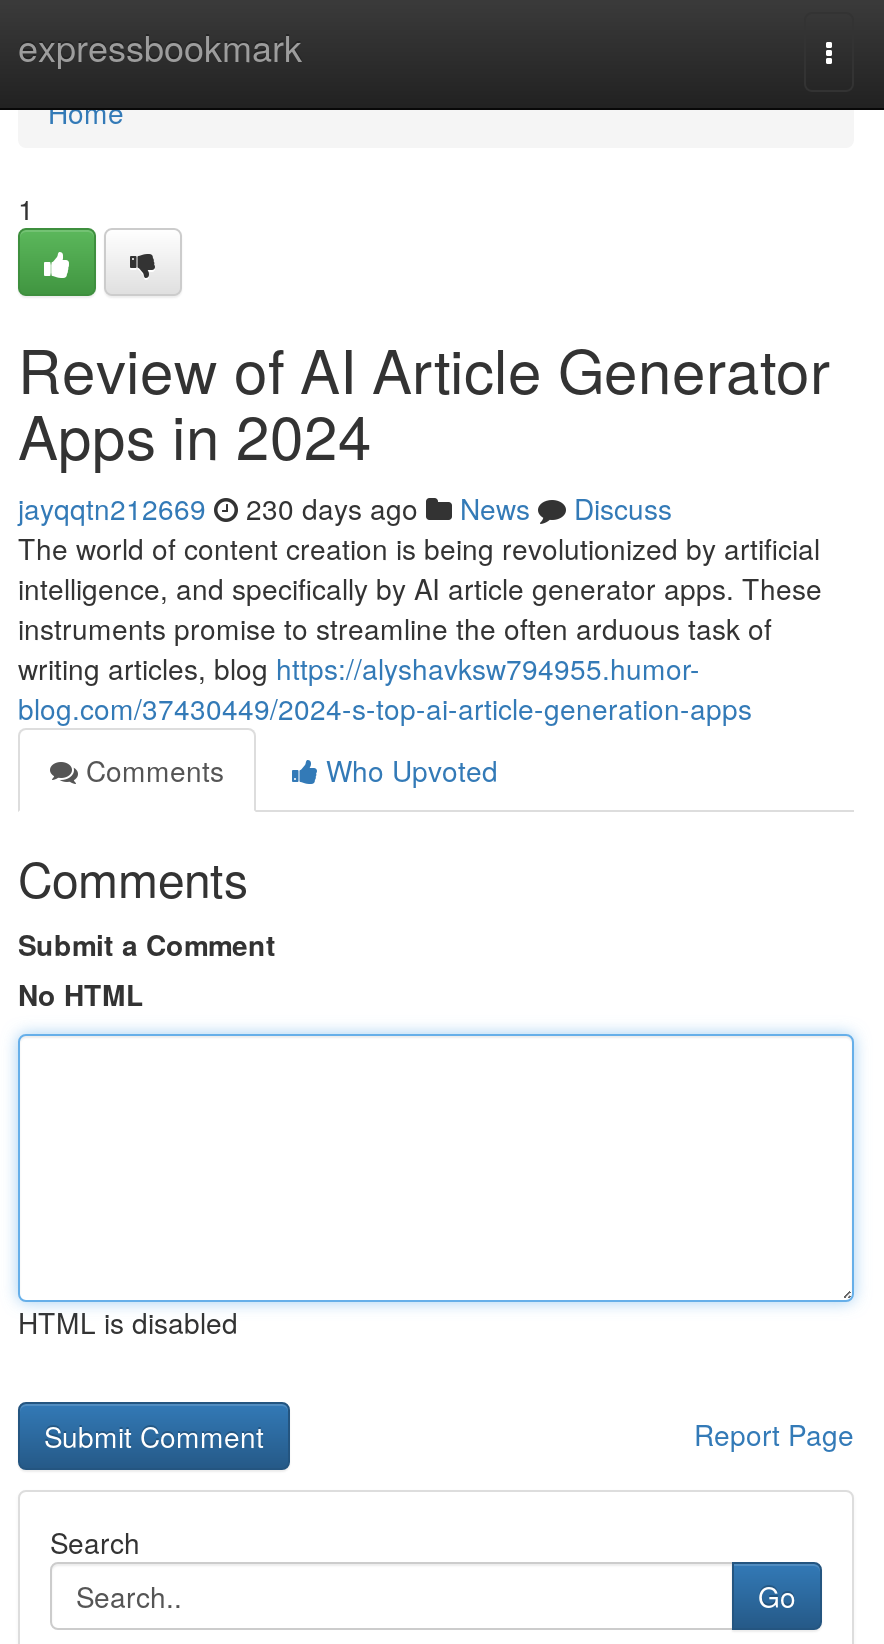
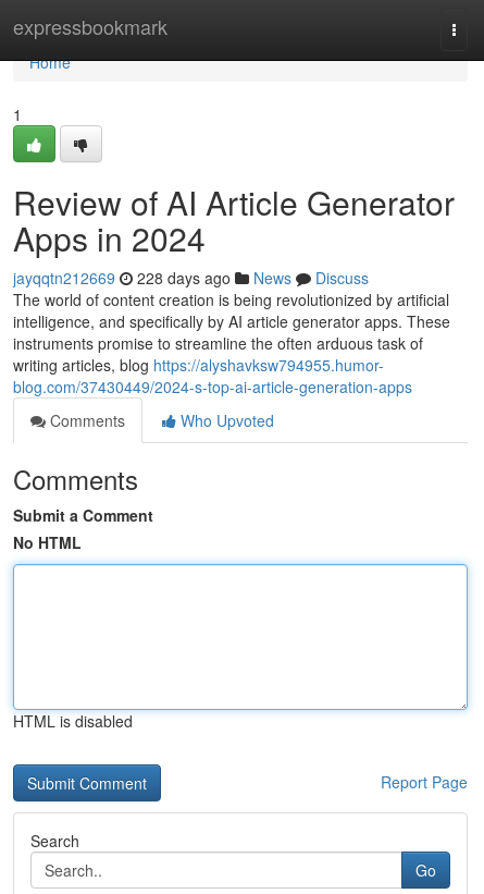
- jayqqtn212669 230 days ago News Discuss
+ jayqqtn212669 228 days ago News Discuss
